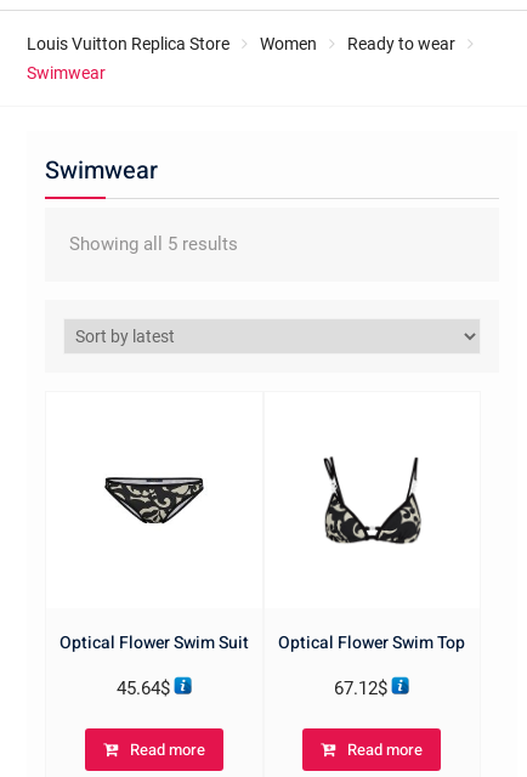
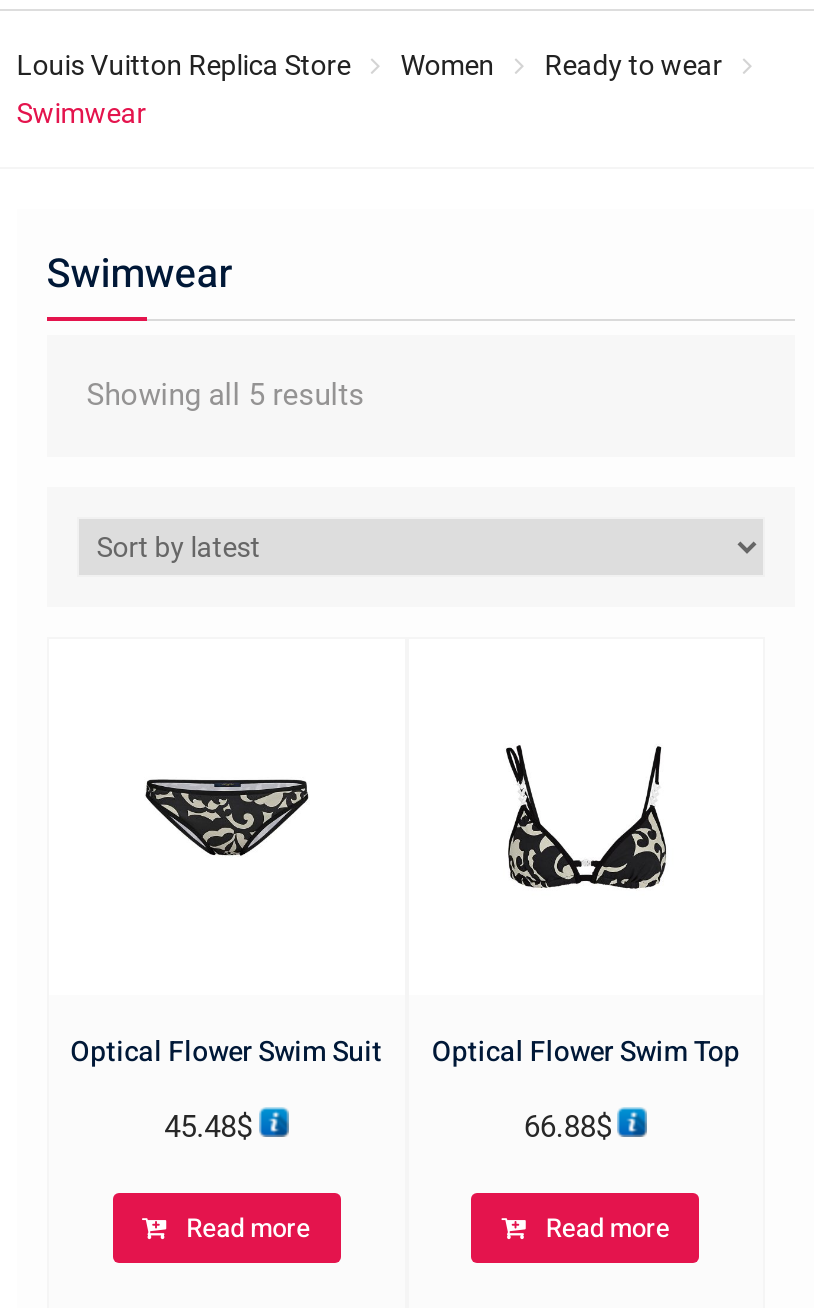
- 45.64$
+ 45.48$

- 67.12$
+ 66.88$
